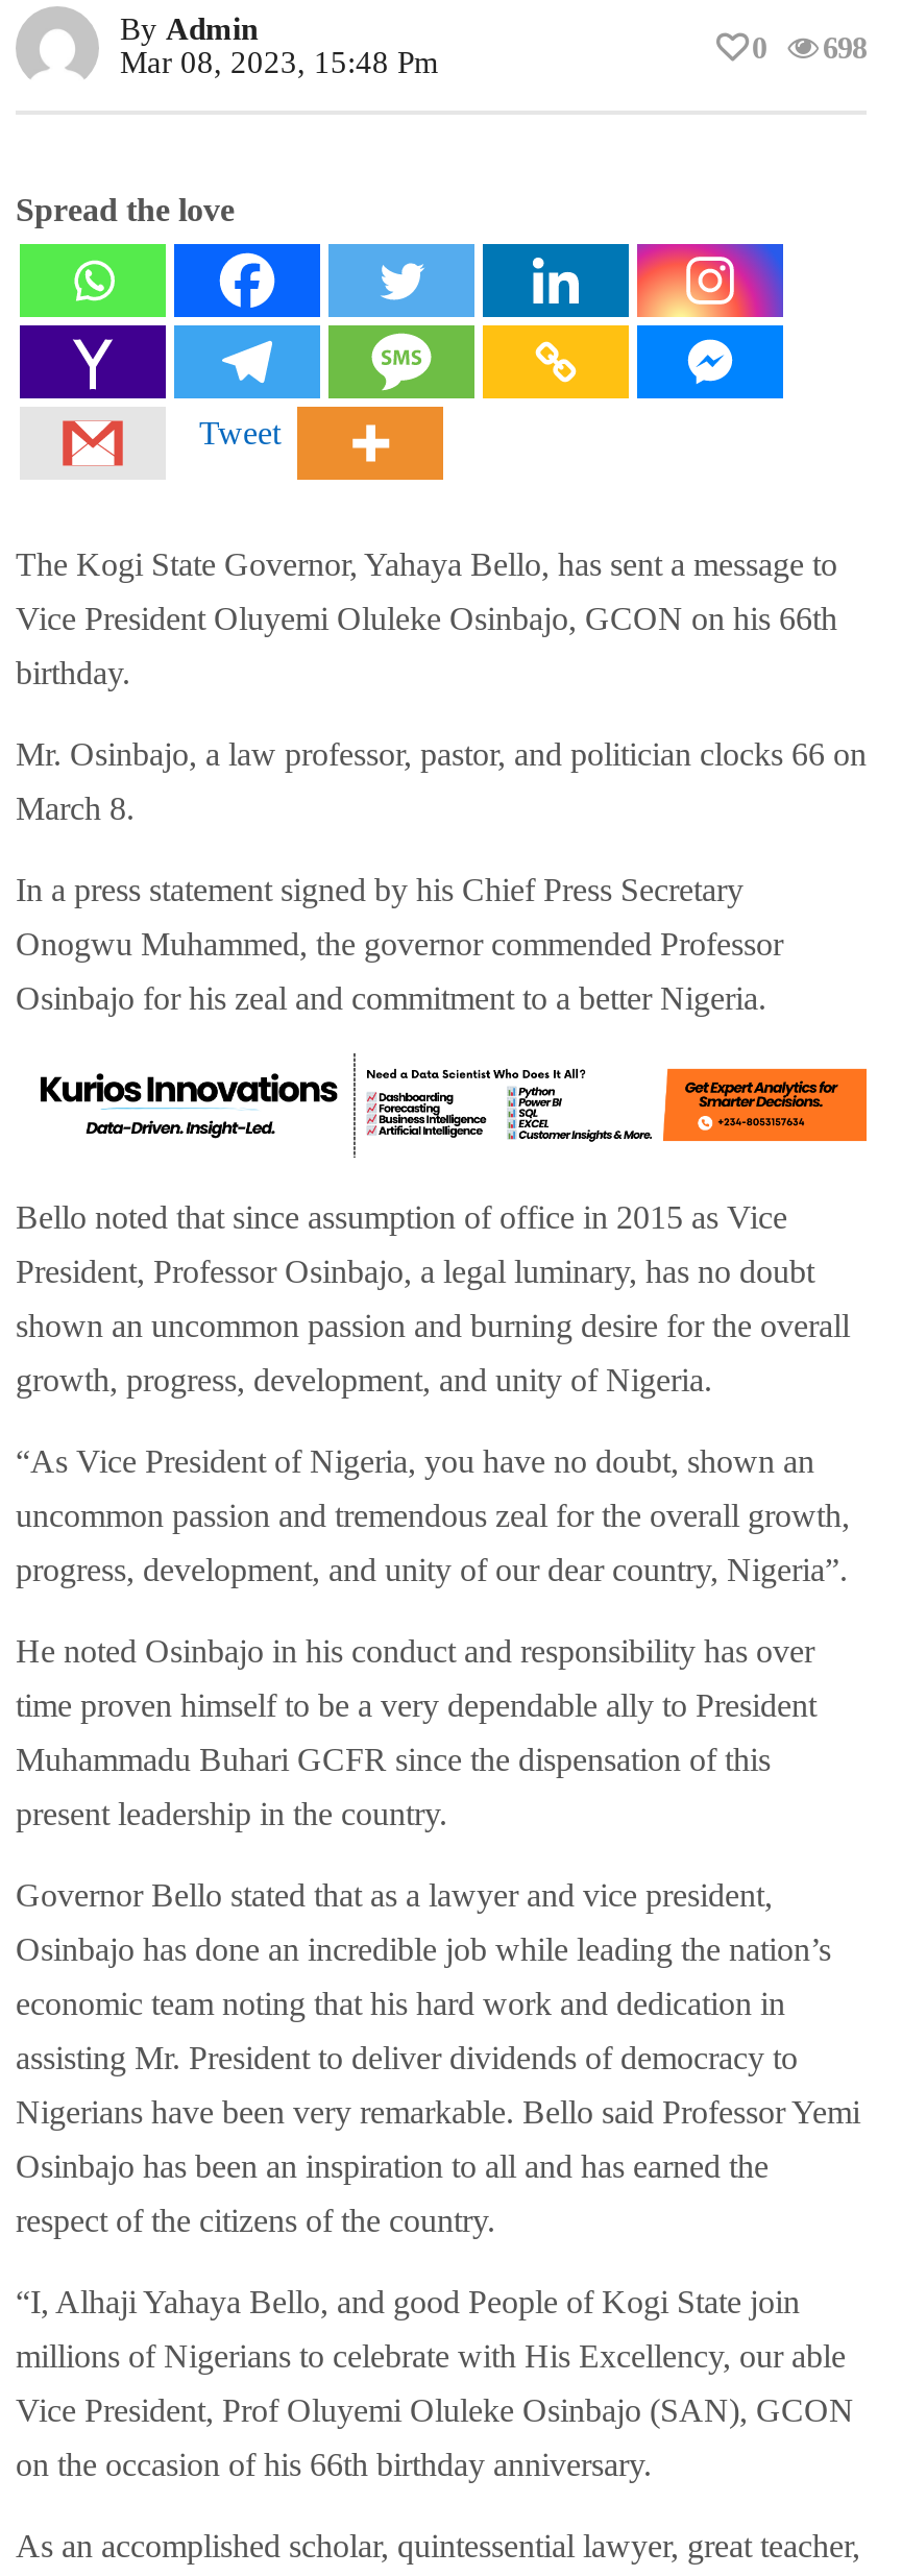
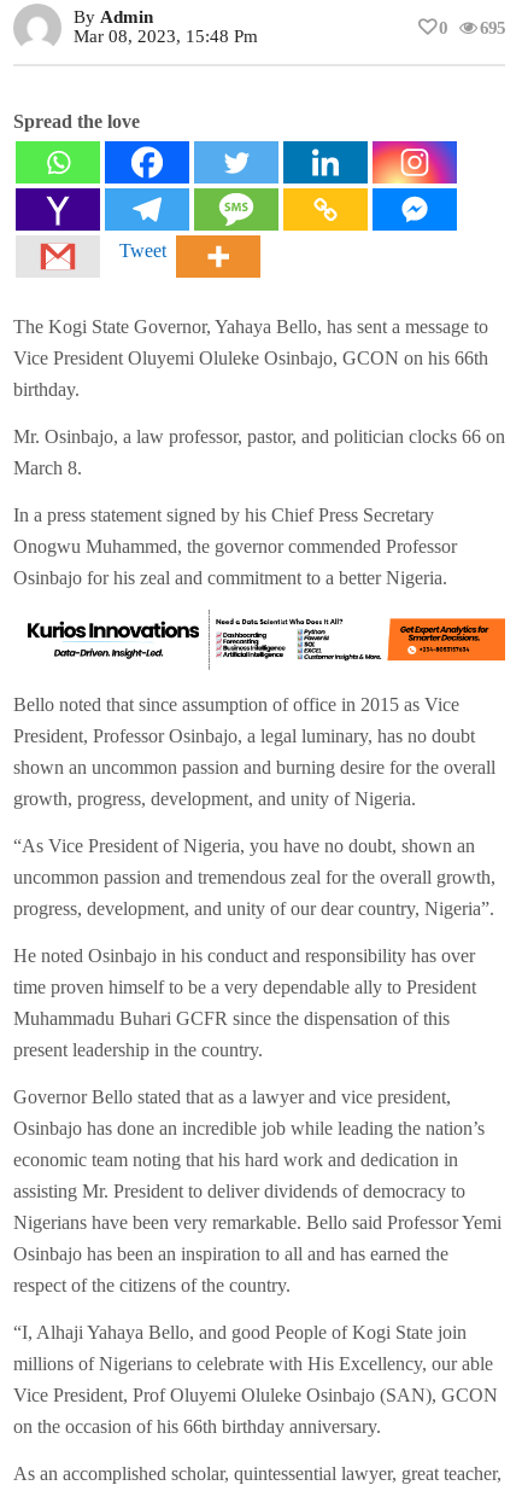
- 0 698
+ 0 695
